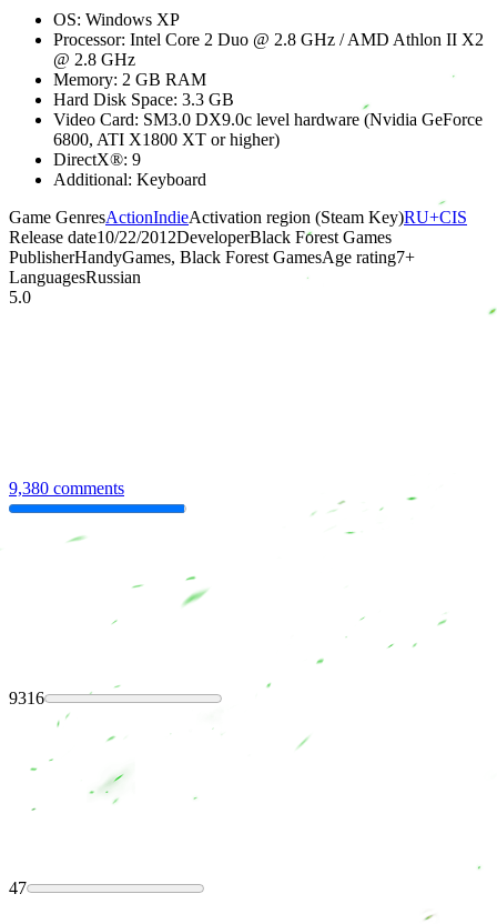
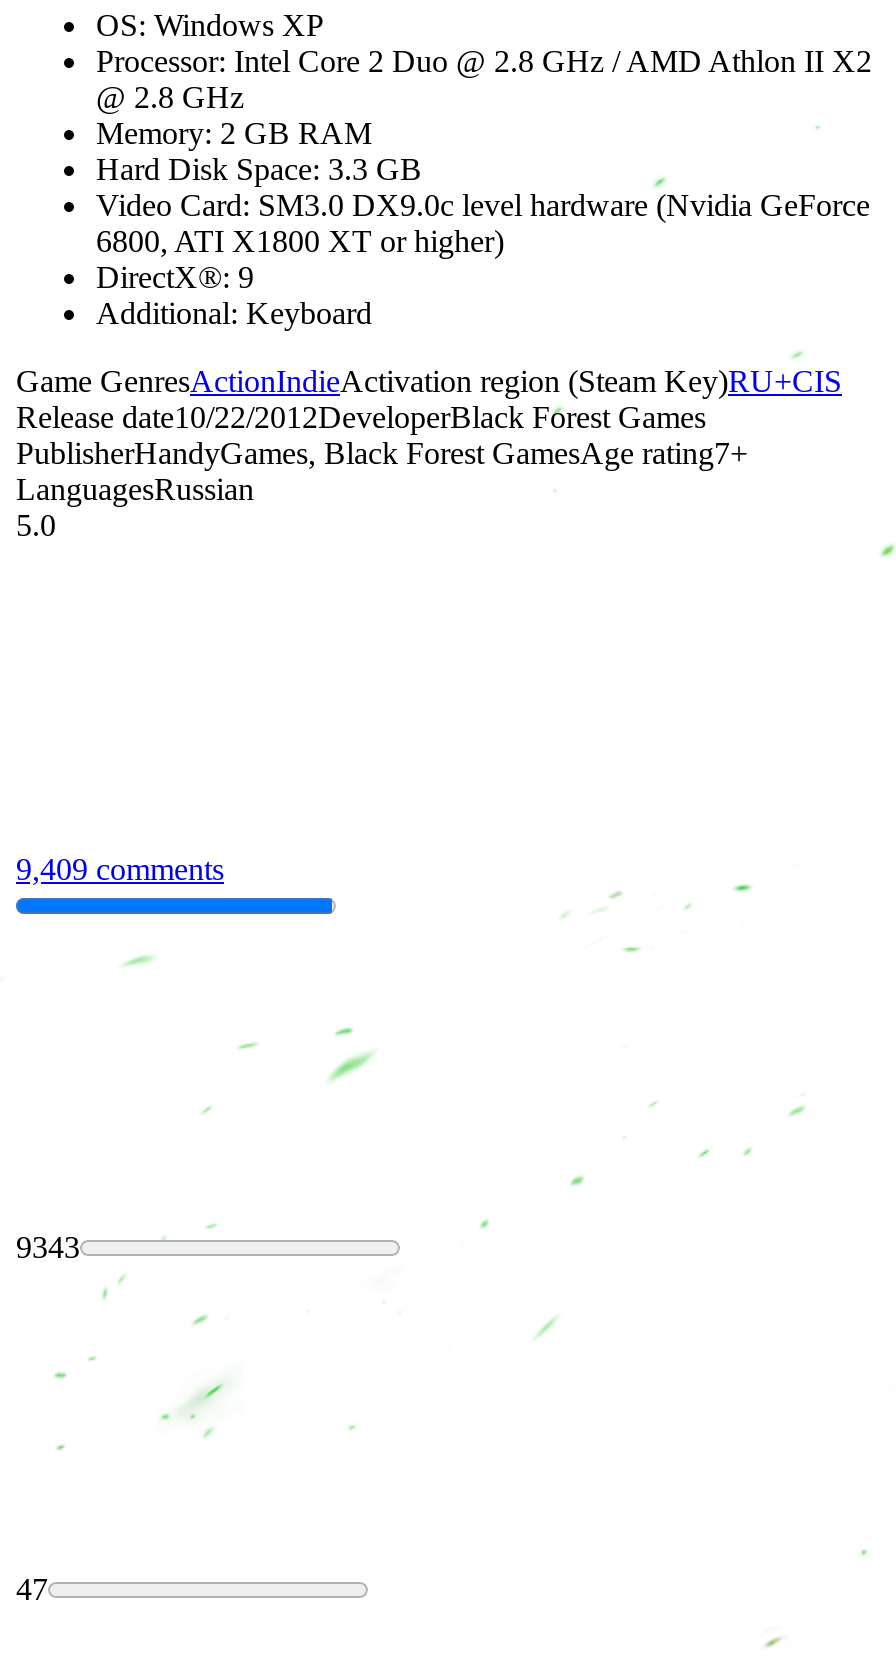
- 9,380 comments
+ 9,409 comments

- 9316
+ 9343
